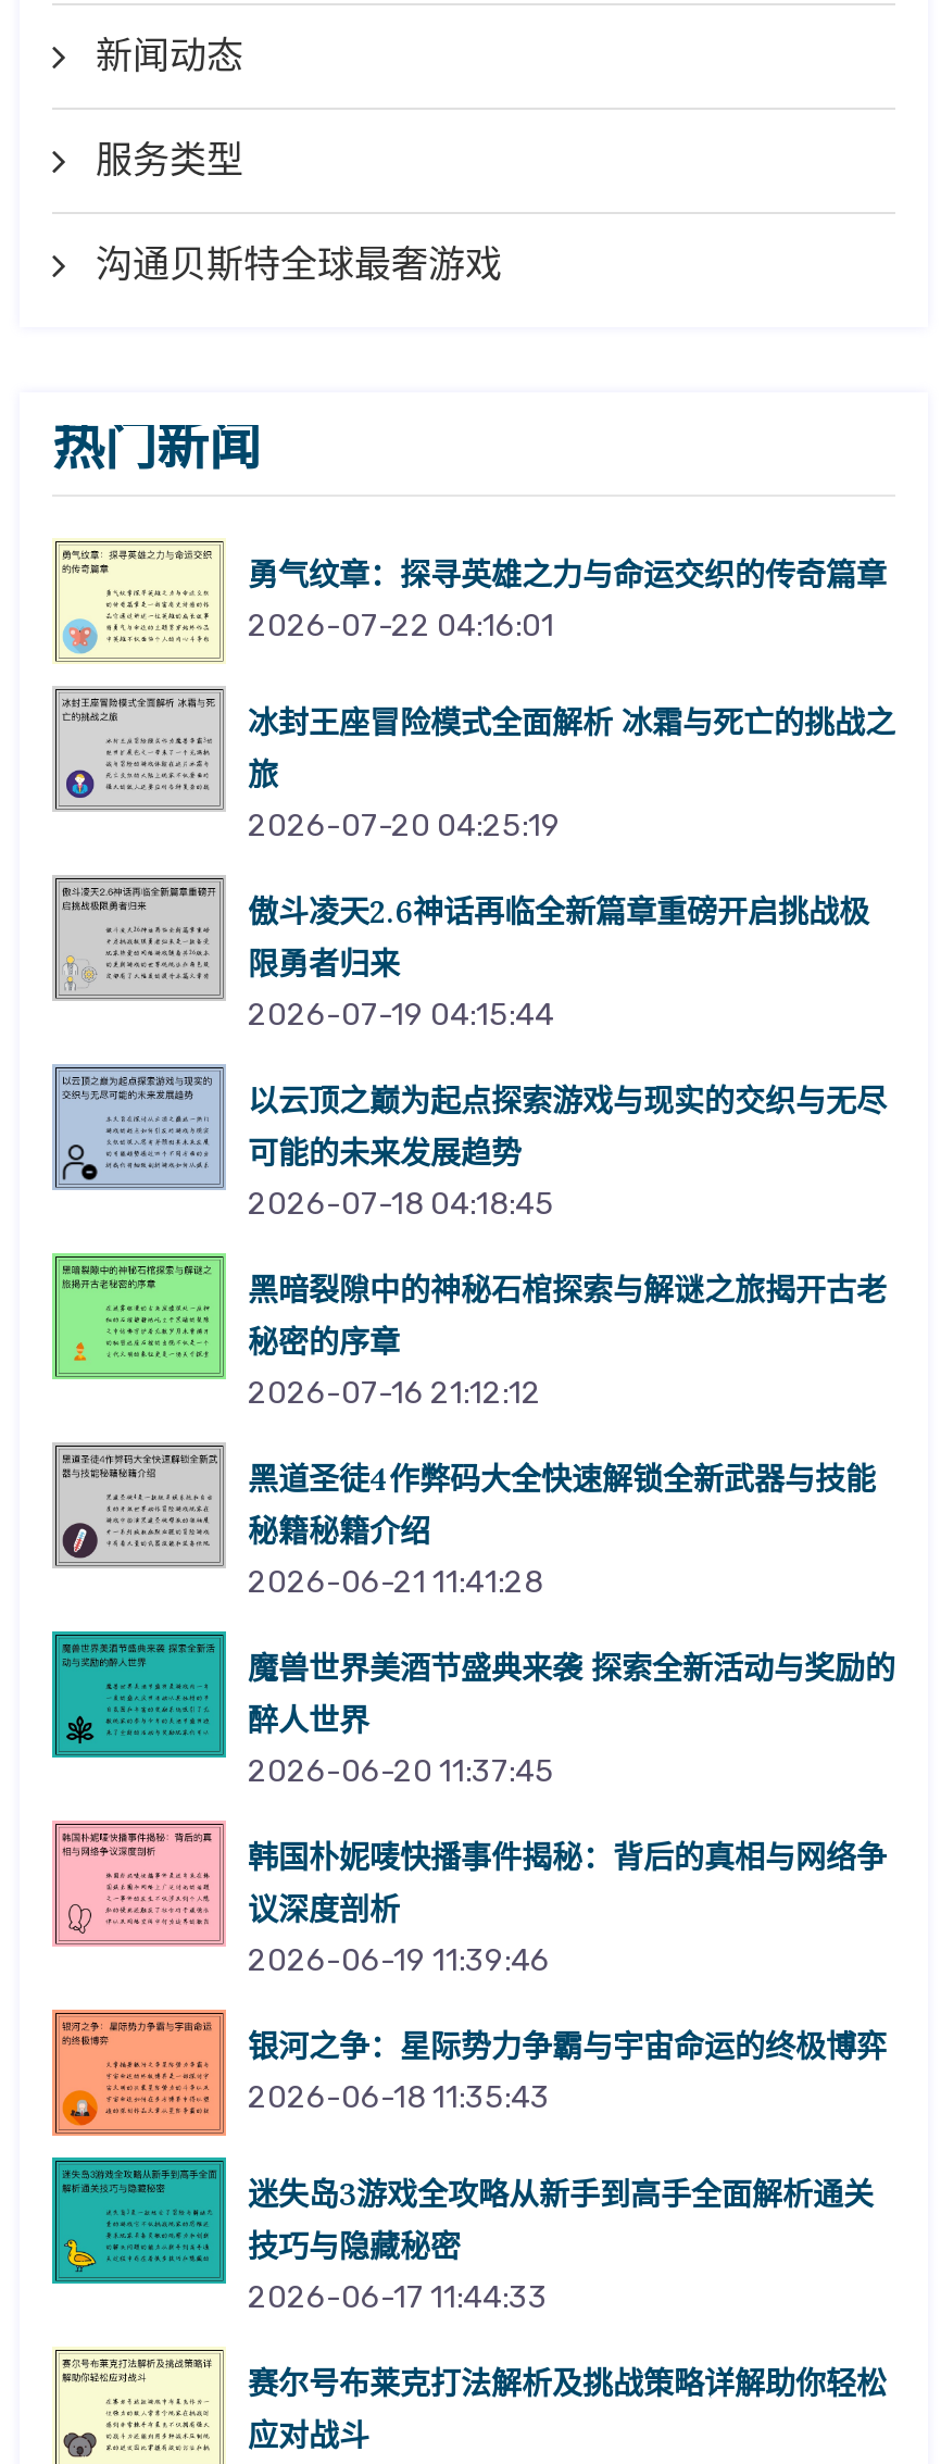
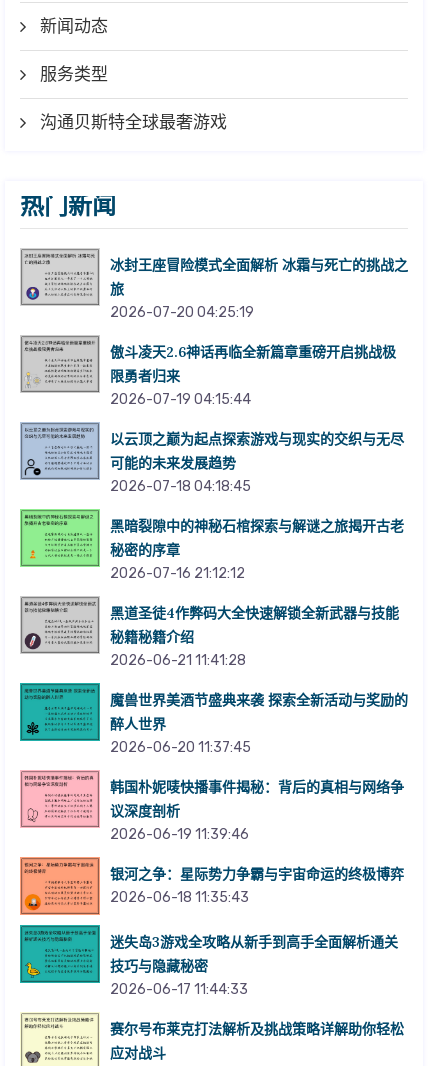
- [image]
- 勇气纹章：探寻英雄之力与命运交织的传奇篇章
- 2026-07-22 04:16:01
